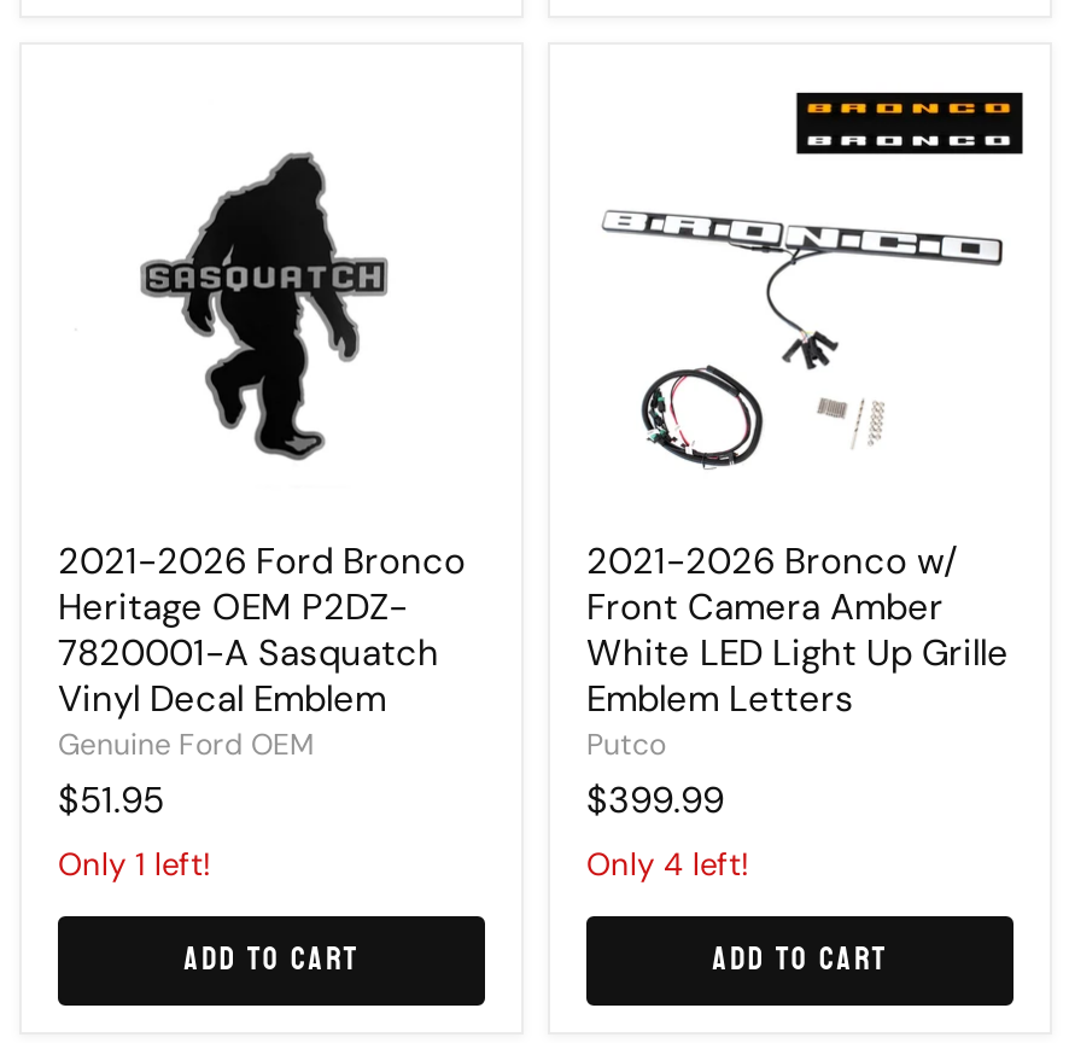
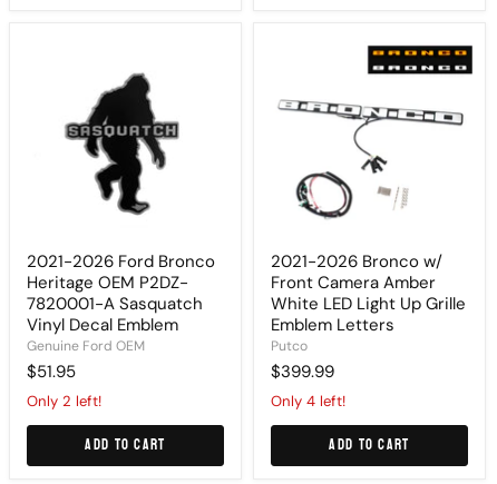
- Only 1 left!
+ Only 2 left!
